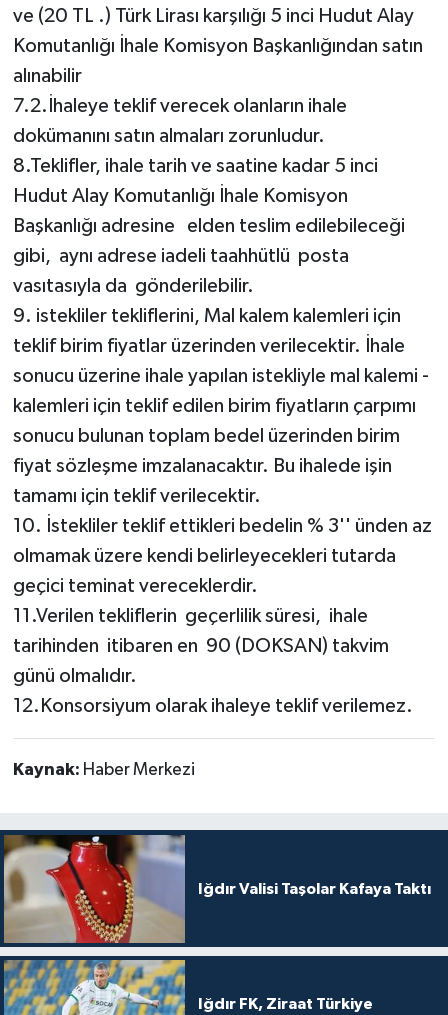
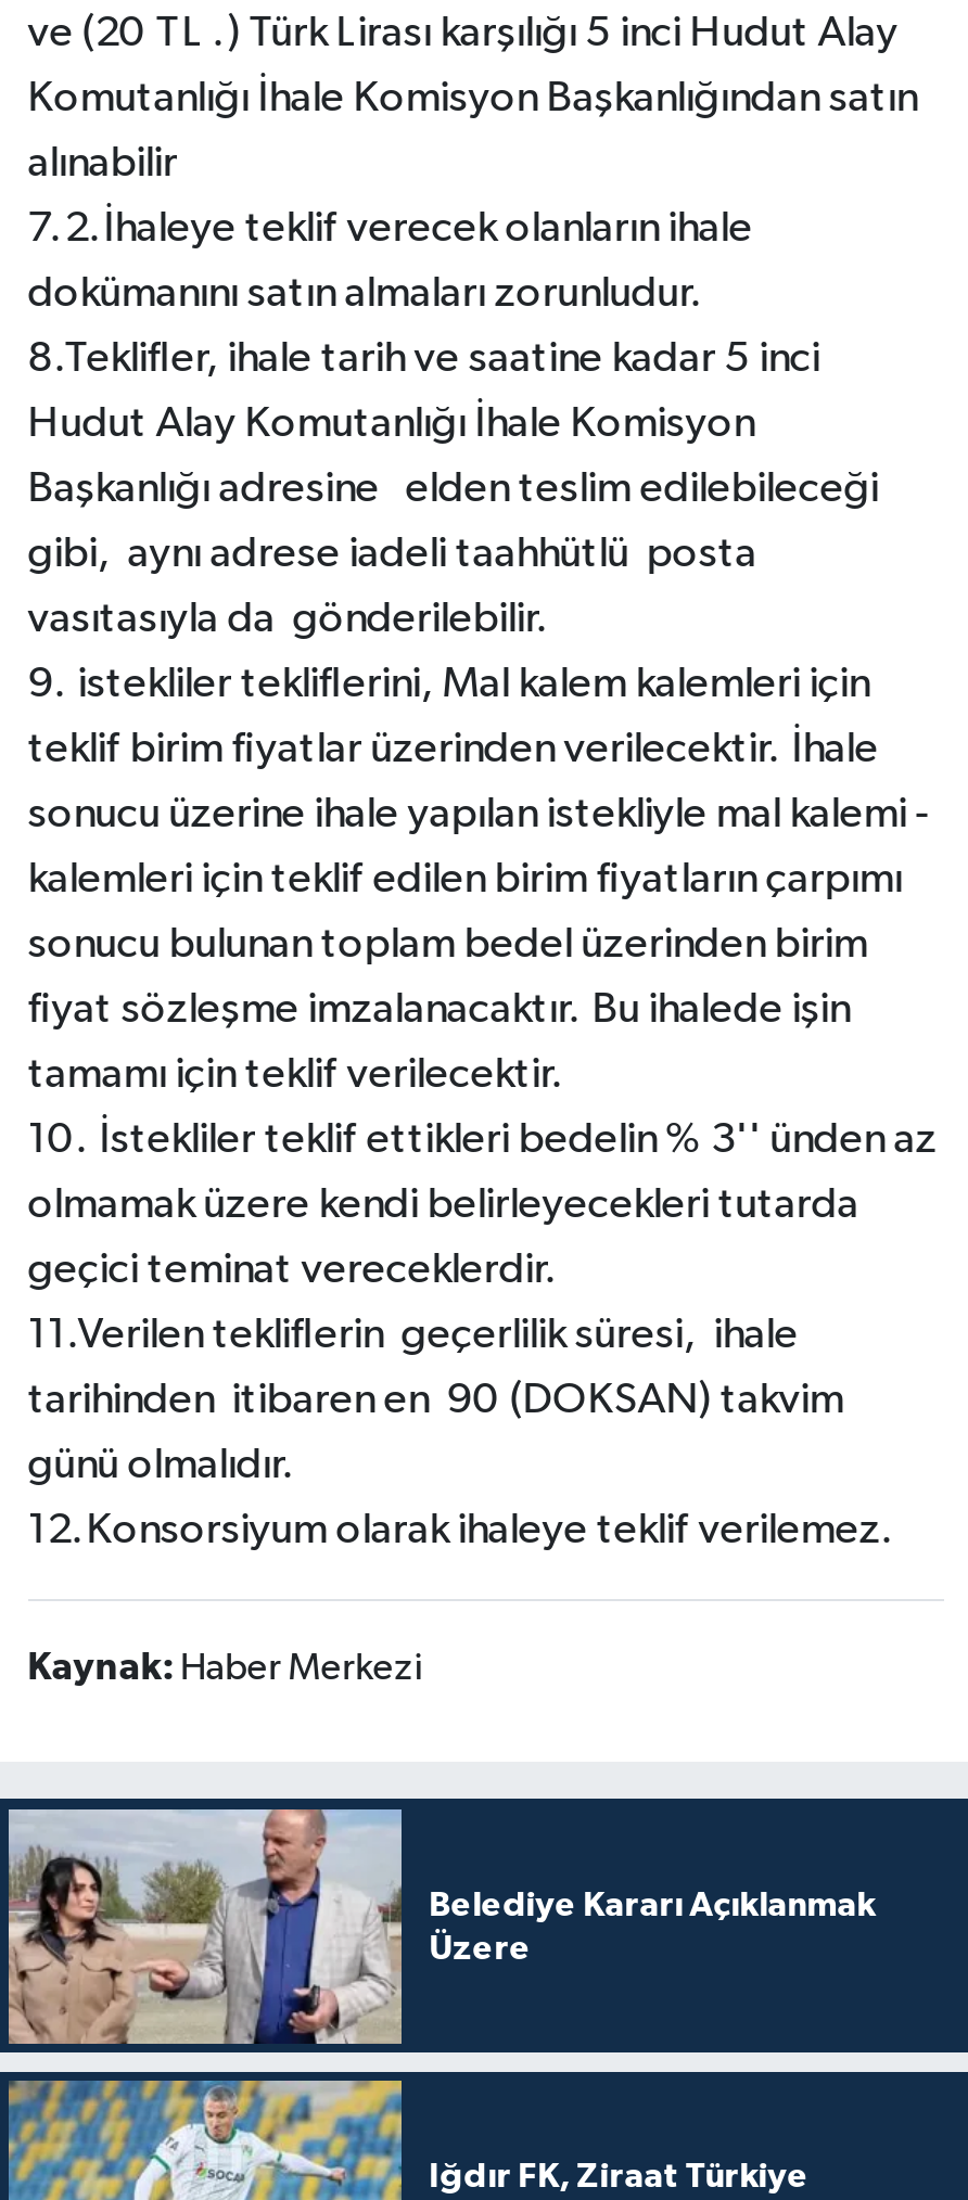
- [image]
- Iğdır Valisi Taşolar Kafaya Taktı
+ [image]
+ Belediye Kararı Açıklanmak
+ Üzere
